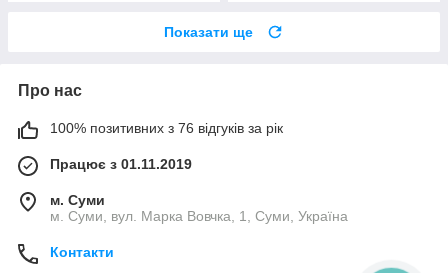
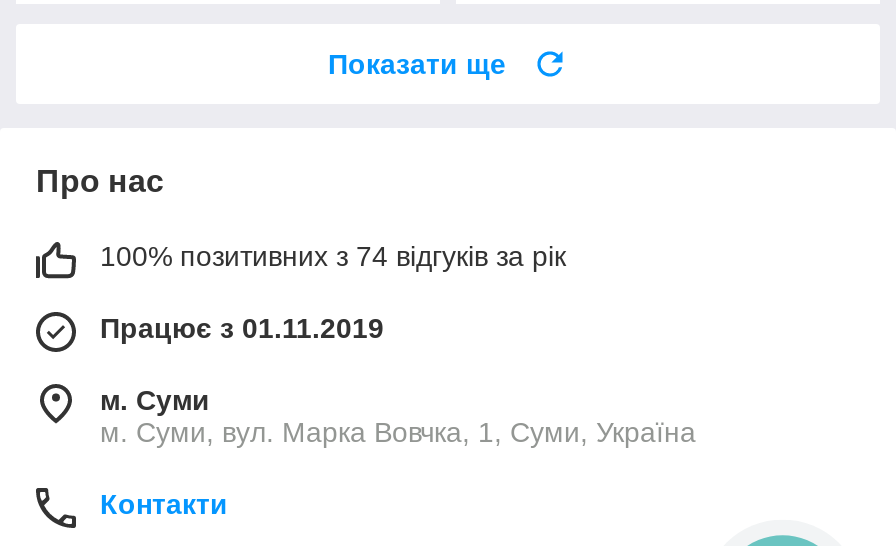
- 100% позитивних з 76 відгуків за рік
+ 100% позитивних з 74 відгуків за рік
